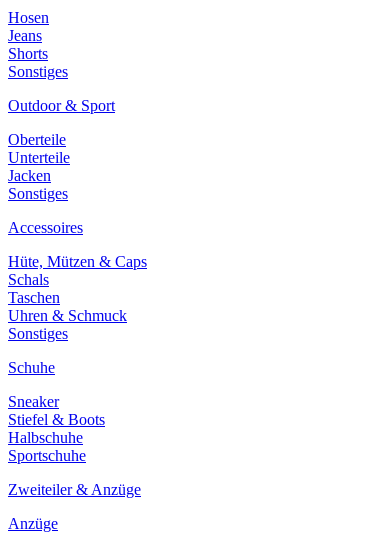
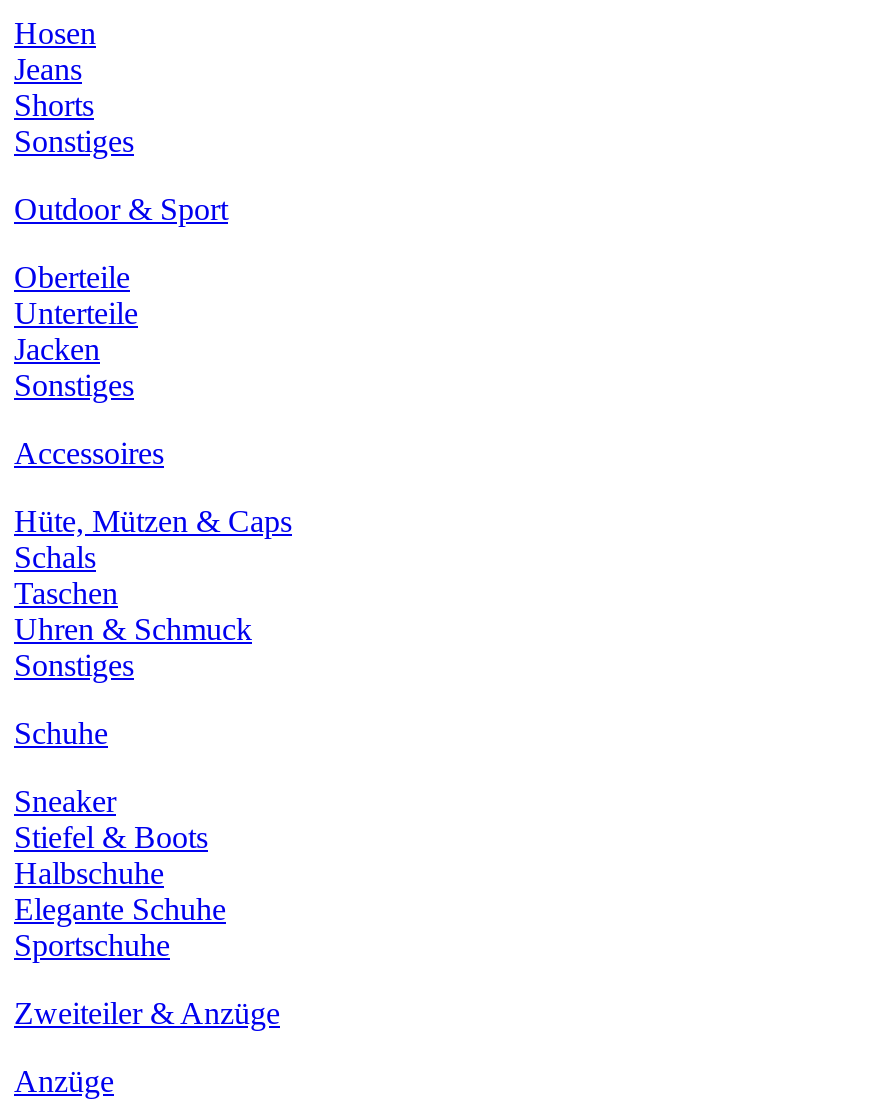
+ Elegante Schuhe
